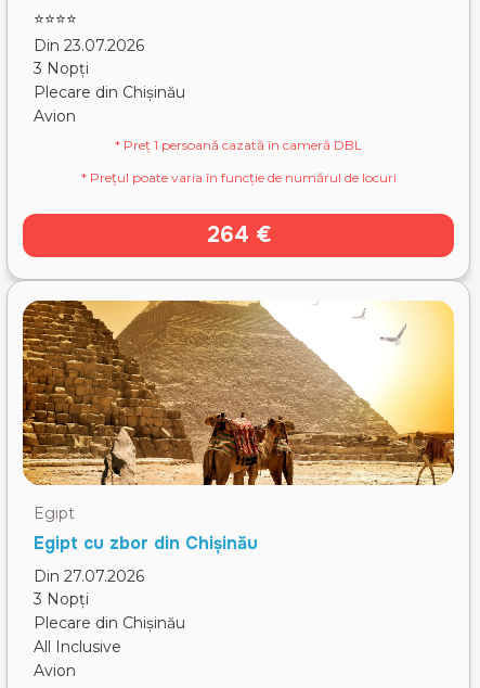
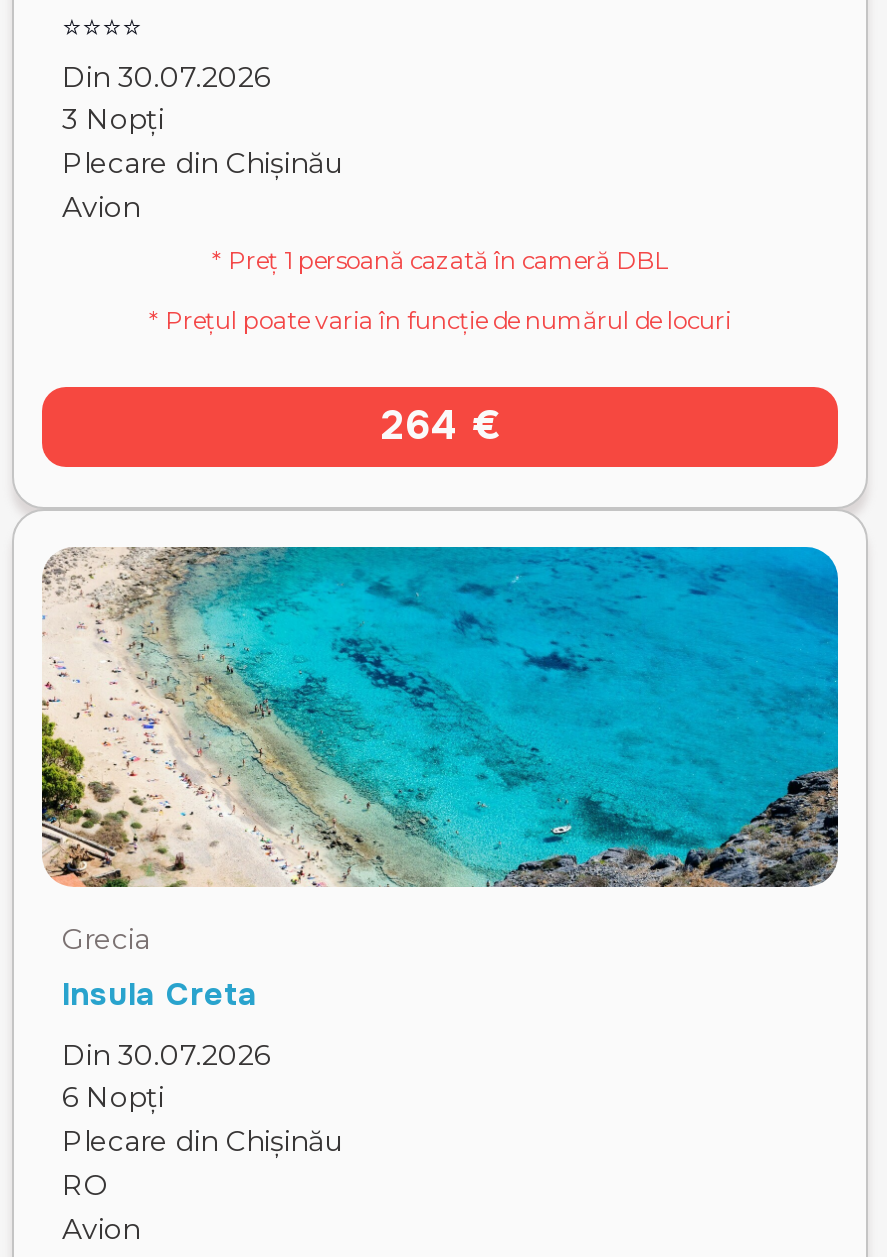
- Din 23.07.2026
+ Din 30.07.2026

- [image]
- Egipt
- Egipt cu zbor din Chișinău
+ [image]
+ Grecia
+ Insula Creta

- Din 27.07.2026
- 3 Nopți
+ Din 30.07.2026
+ 6 Nopți

- All Inclusive
+ RO
